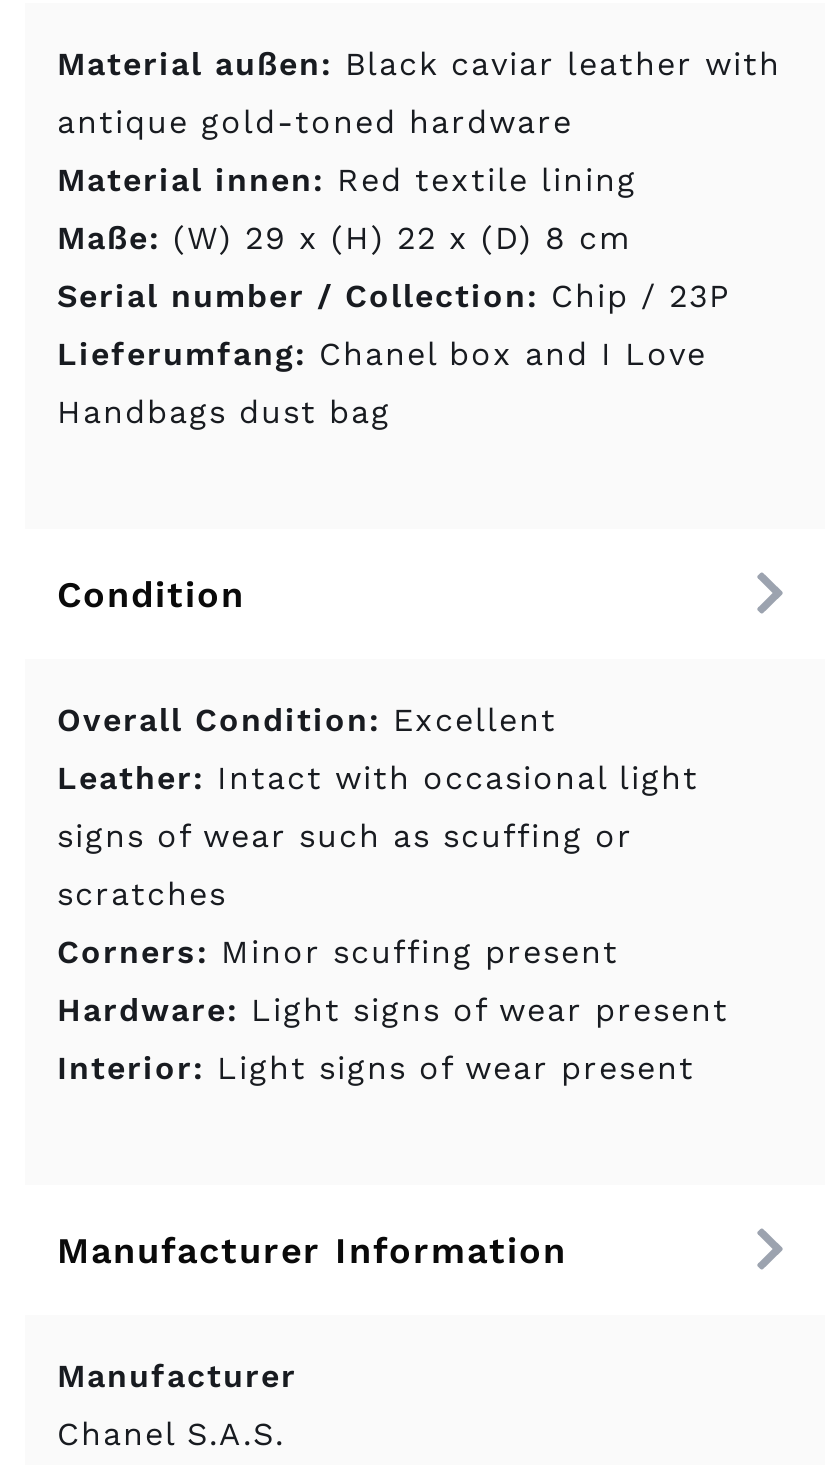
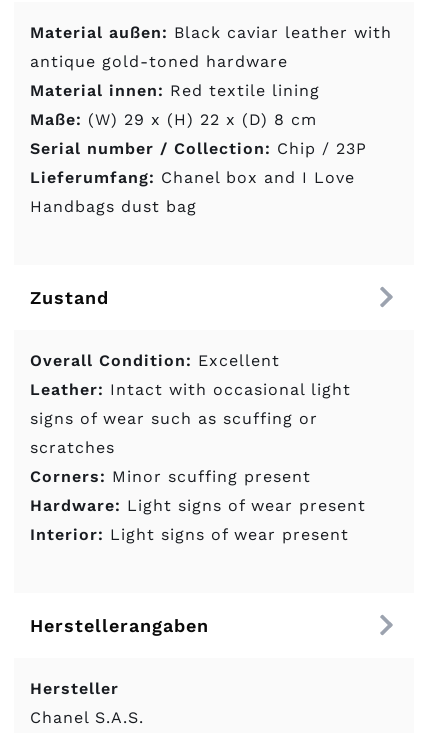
- Condition
+ Zustand

- Manufacturer Information
+ Herstellerangaben

- Manufacturer
+ Hersteller
